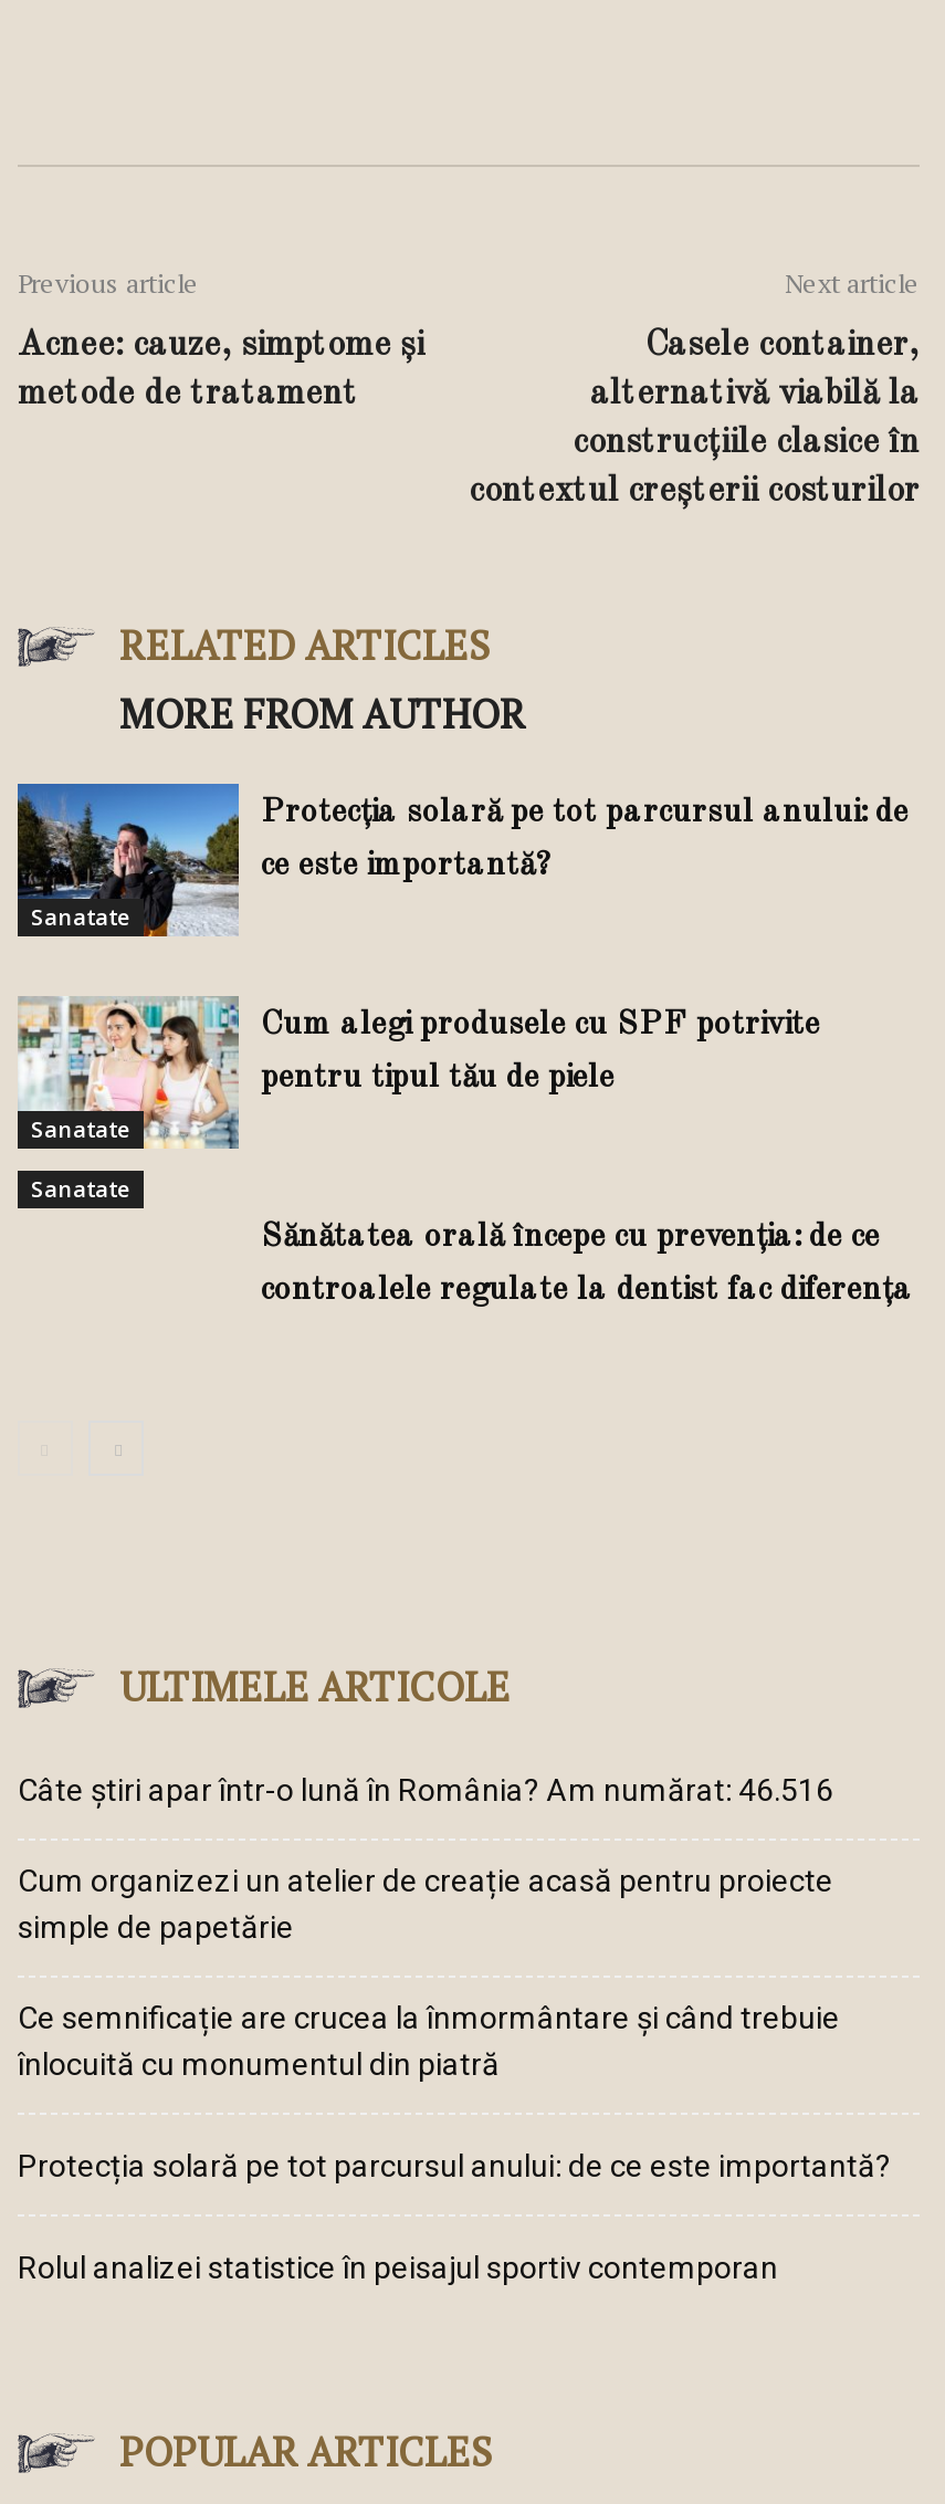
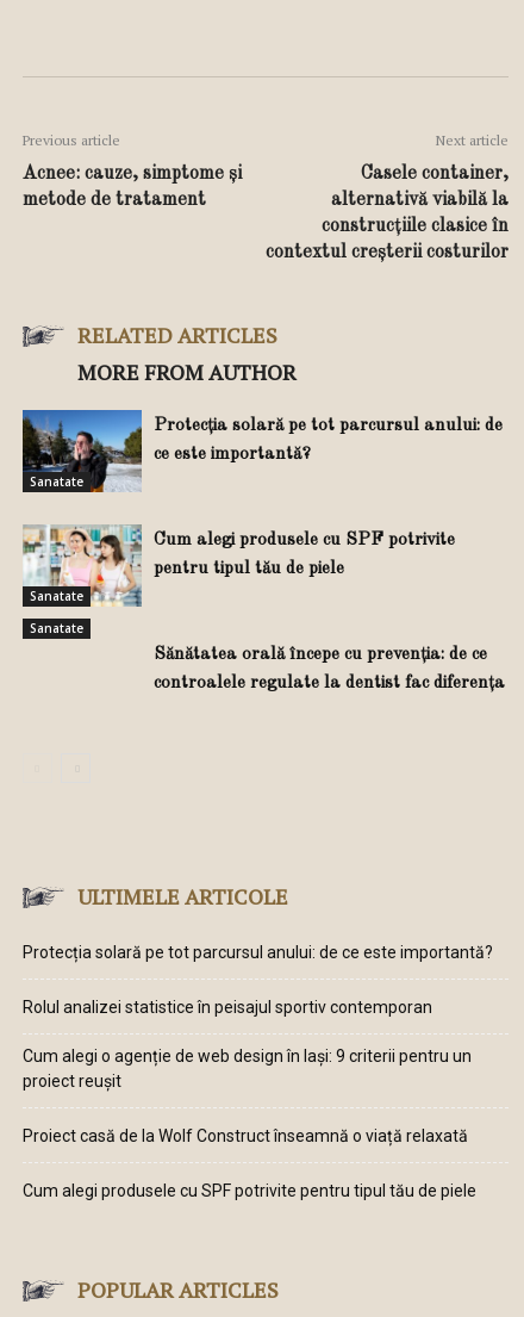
- Câte știri apar într-o lună în România? Am numărat: 46.516
- Cum organizezi un atelier de creație acasă pentru proiecte
- simple de papetărie
- Ce semnificație are crucea la înmormântare și când trebuie
- înlocuită cu monumentul din piatră

moved up: Protecția solară pe tot parcursul anului: de ce este importantă? | Rolul analizei statistice în peisajul sportiv contemporan

+ Cum alegi o agenție de web design în Iași: 9 criterii pentru un
+ proiect reușit
+ Proiect casă de la Wolf Construct înseamnă o viață relaxată
+ Cum alegi produsele cu SPF potrivite pentru tipul tău de piele
